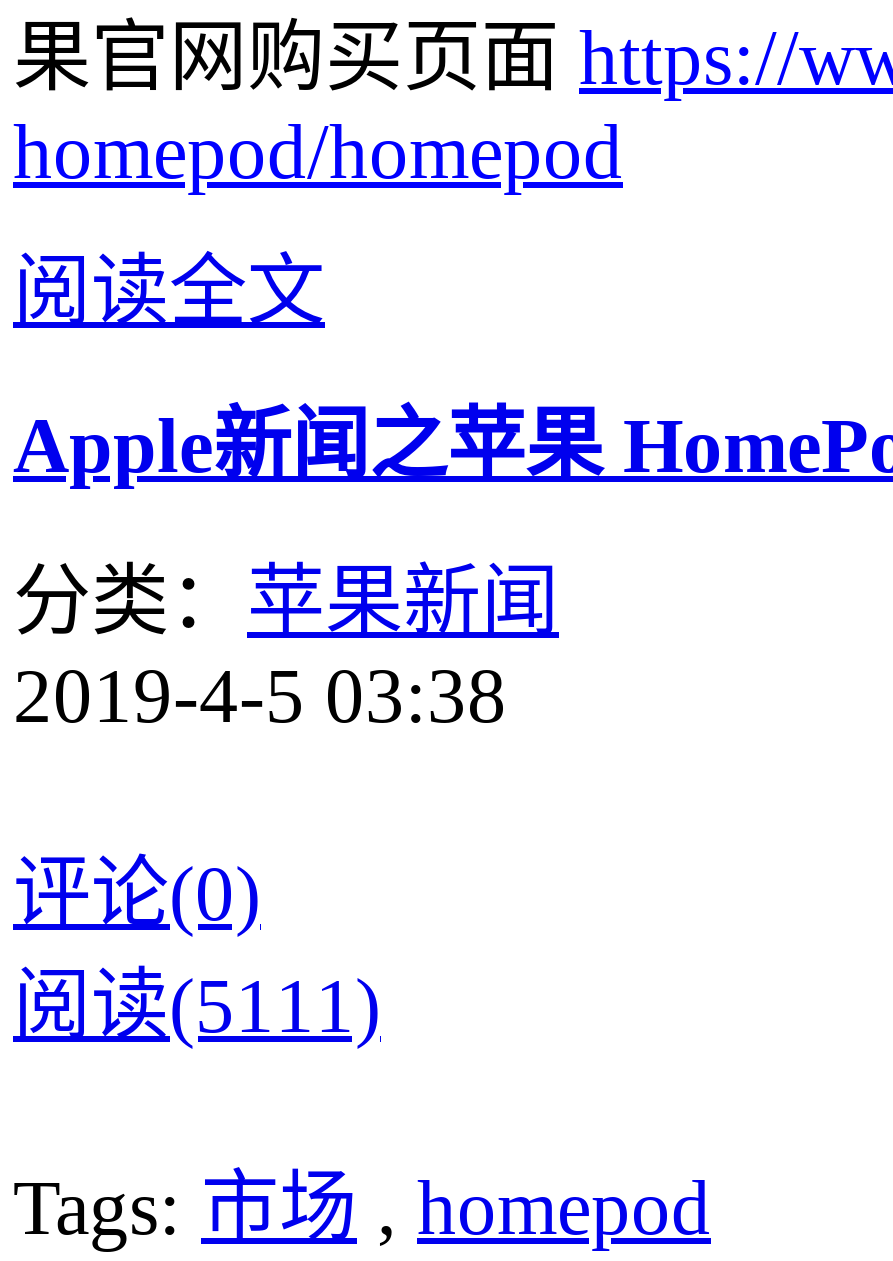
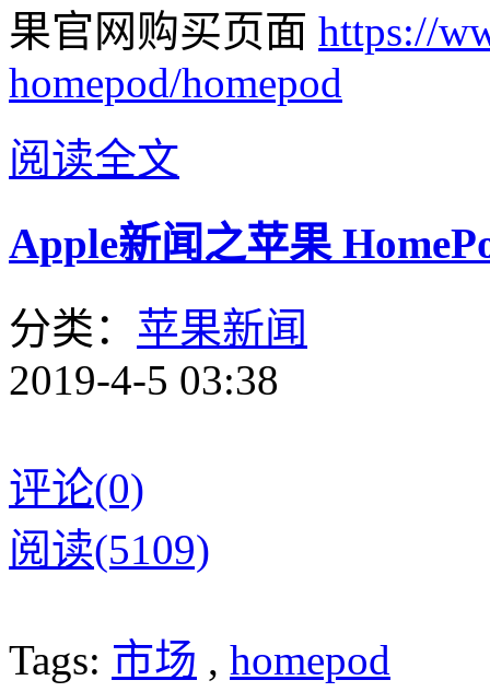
- 阅读(5111)
+ 阅读(5109)
